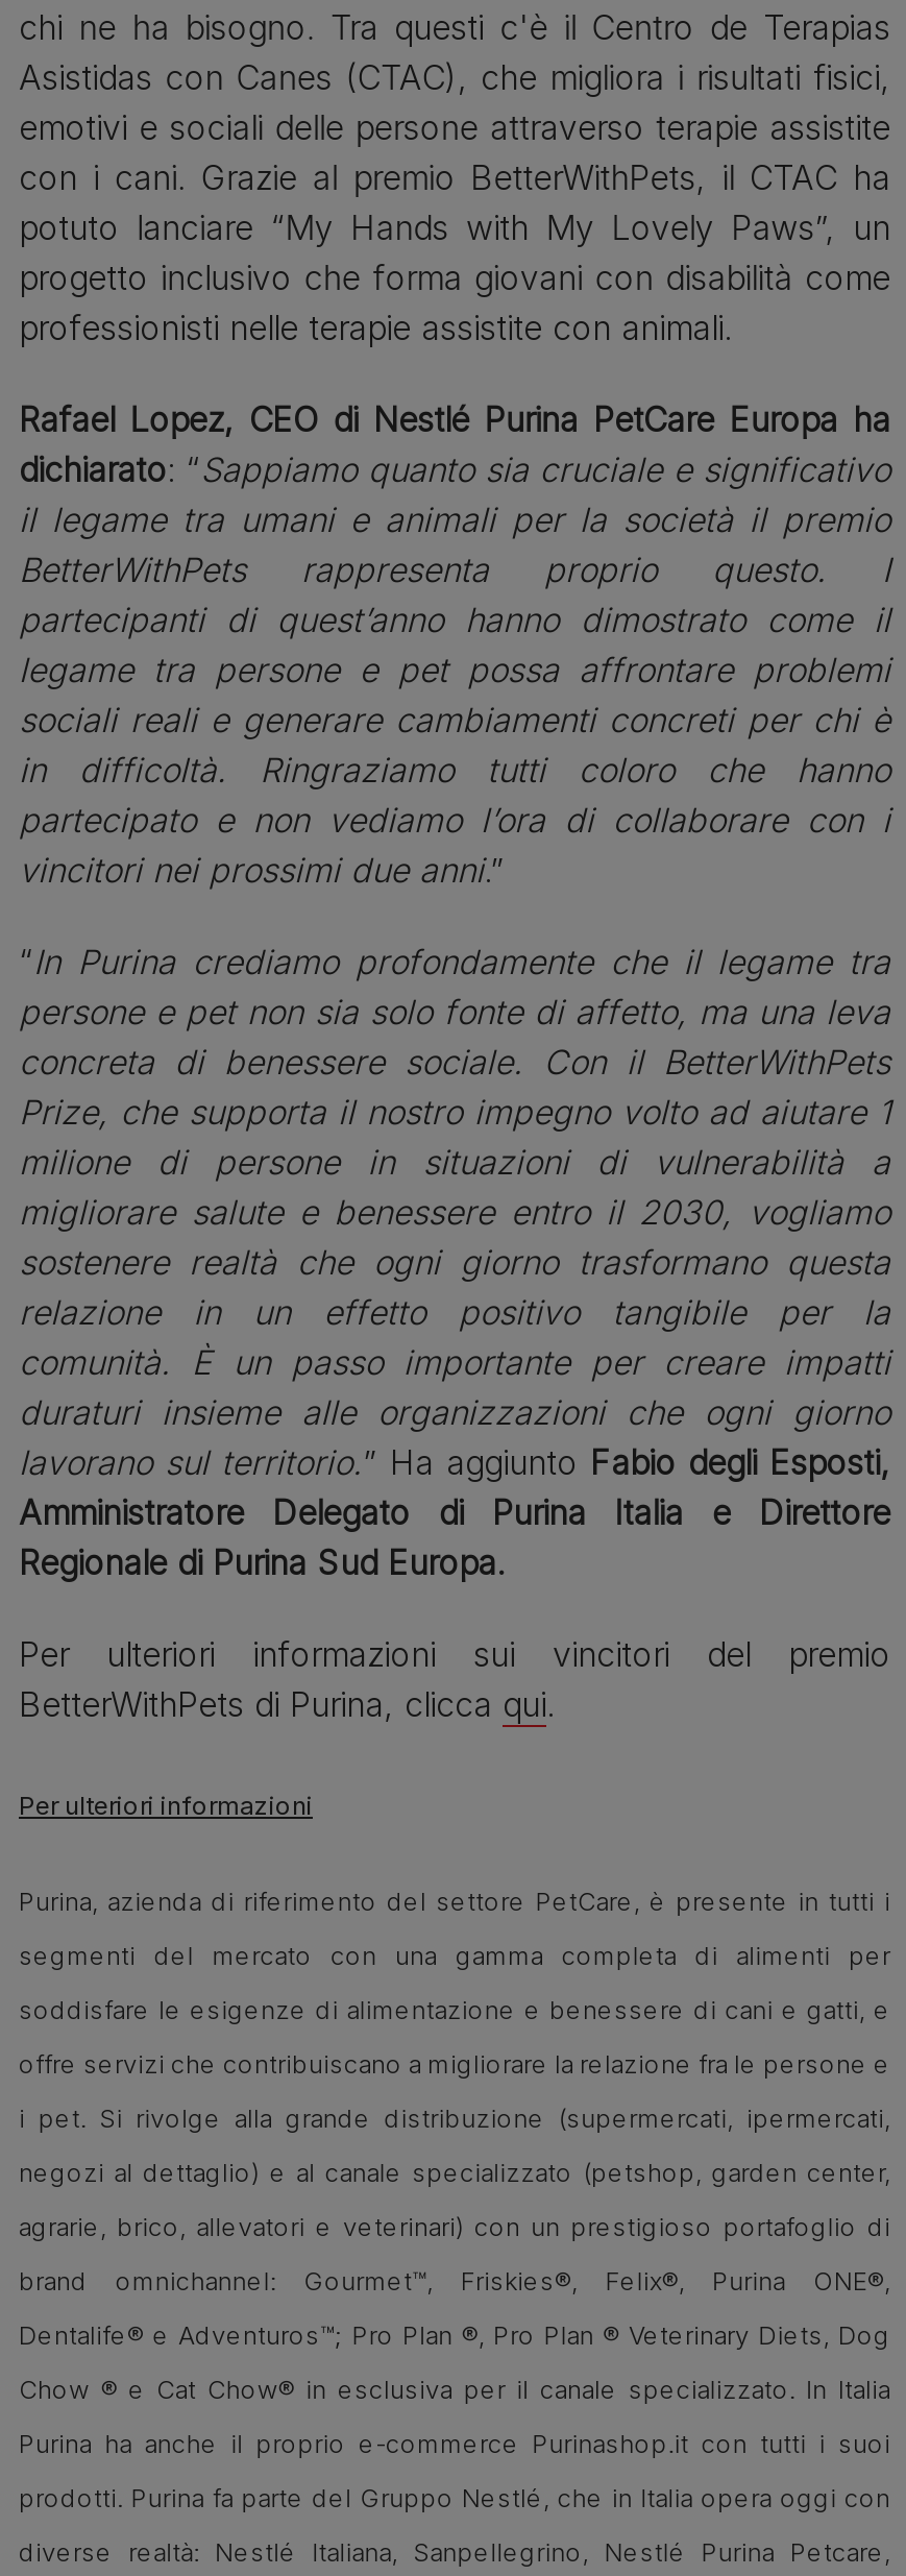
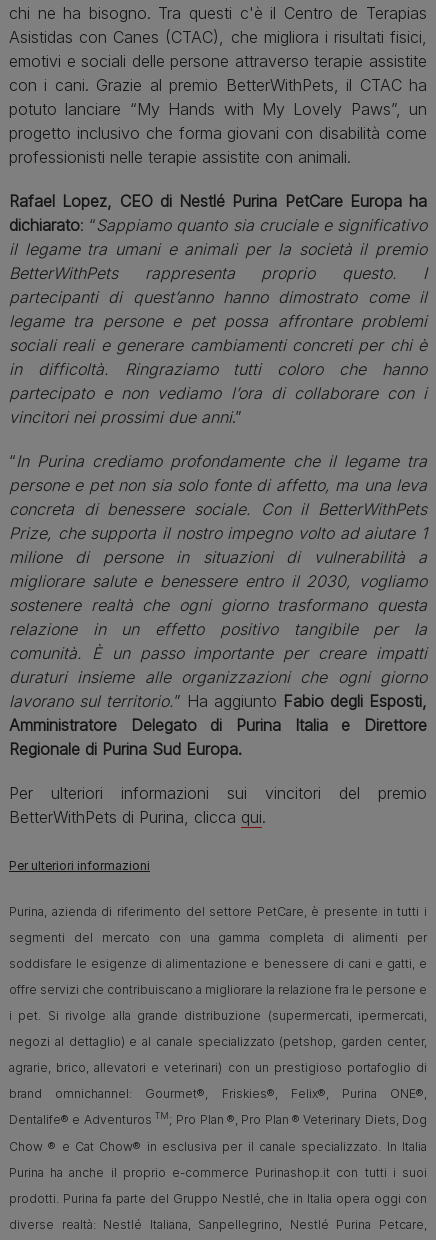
- brand omnichannel: Gourmet™, Friskies®, Felix®, Purina ONE®,
+ brand omnichannel: Gourmet®, Friskies®, Felix®, Purina ONE®,

- Dentalife® e Adventuros™; Pro Plan ®, Pro Plan ® Veterinary Diets, Dog
+ Dentalife® e Adventuros TM; Pro Plan ®, Pro Plan ® Veterinary Diets, Dog
